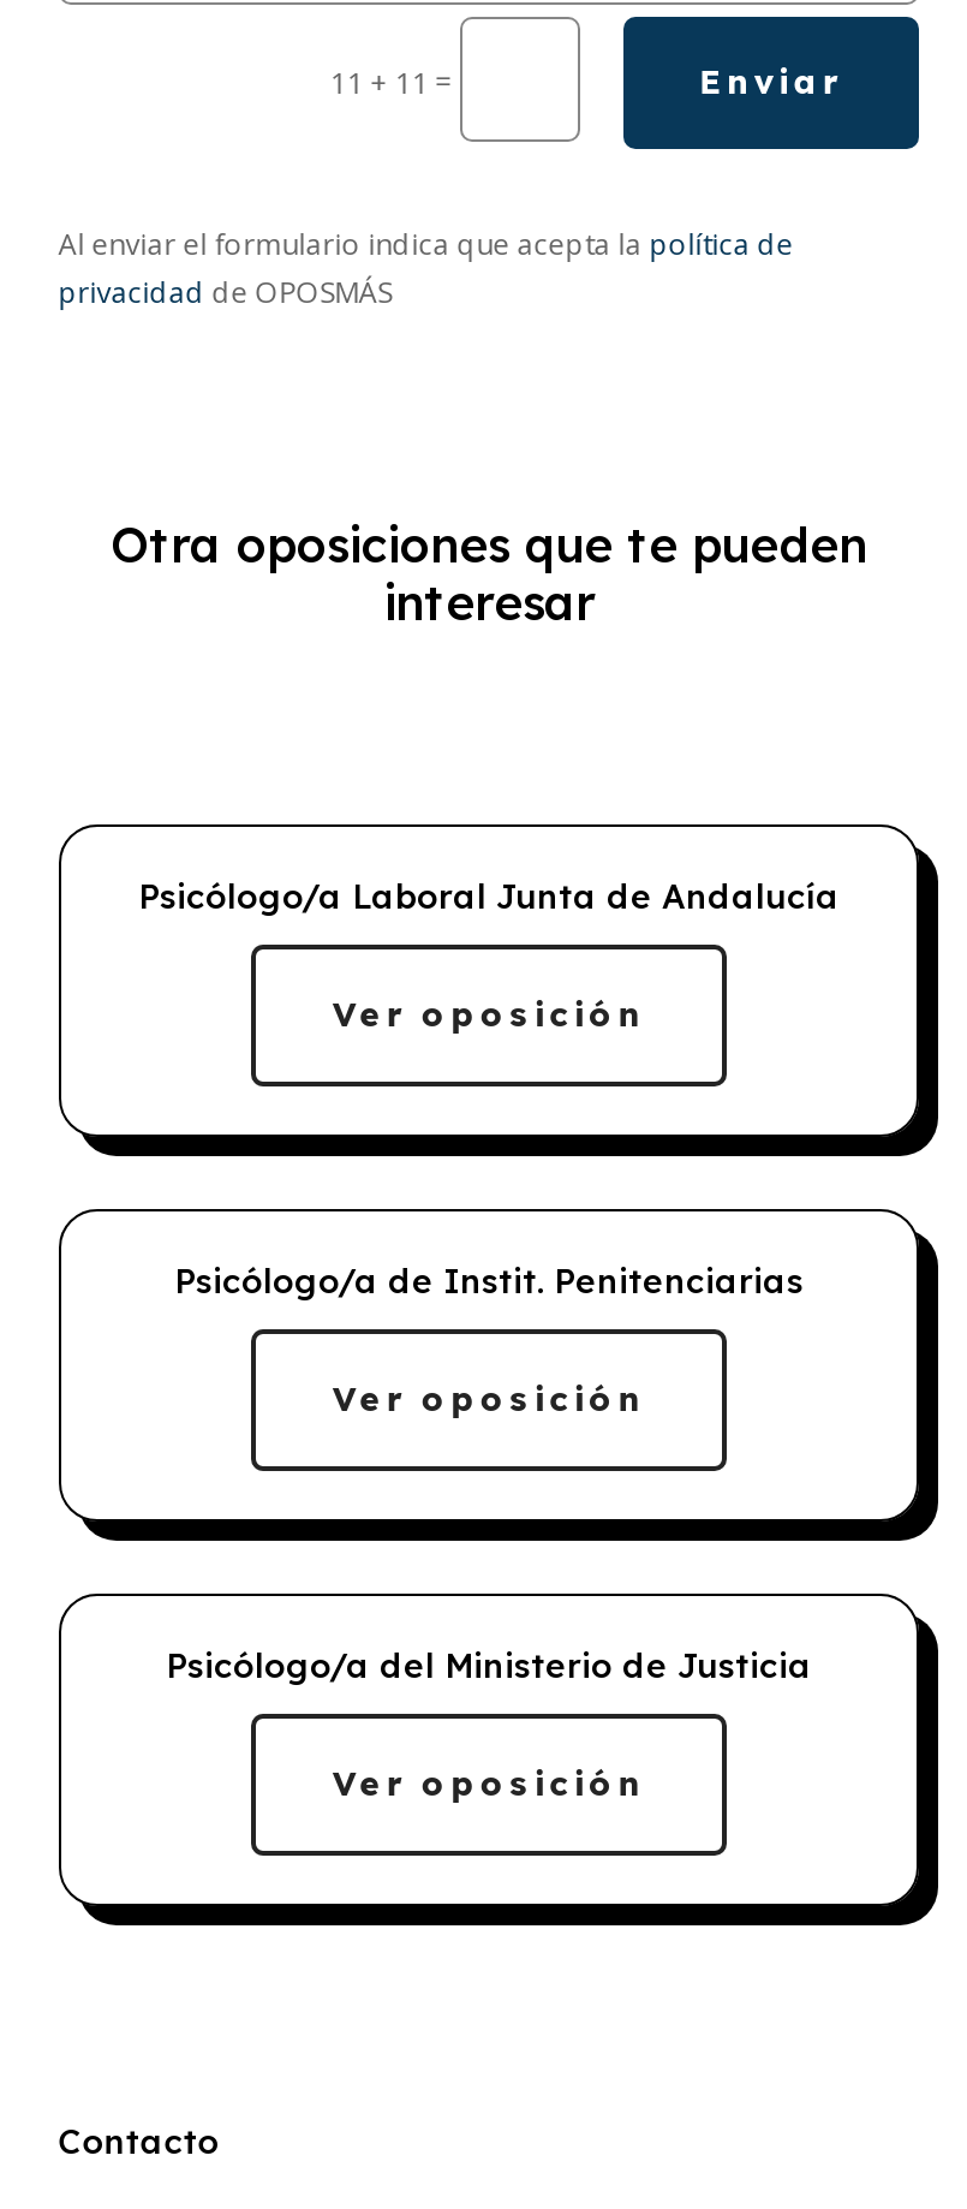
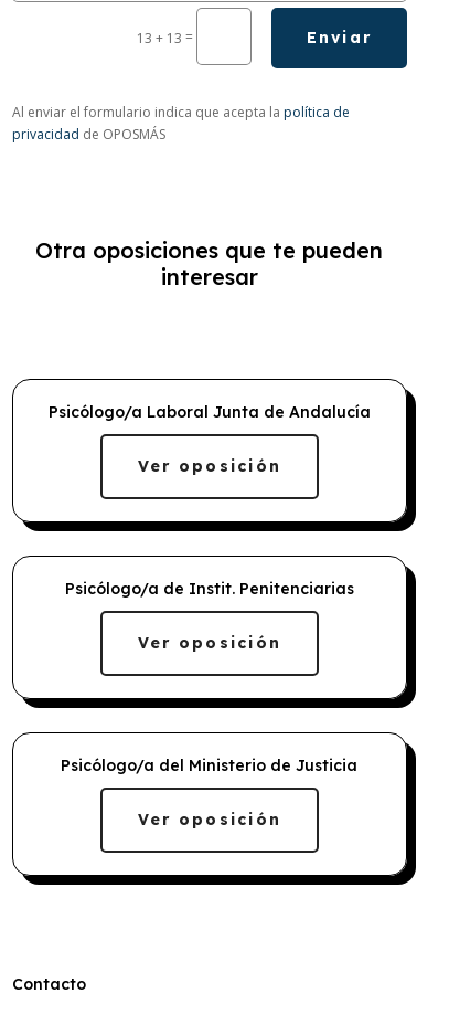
- 11 + 11 =
+ 13 + 13 =
